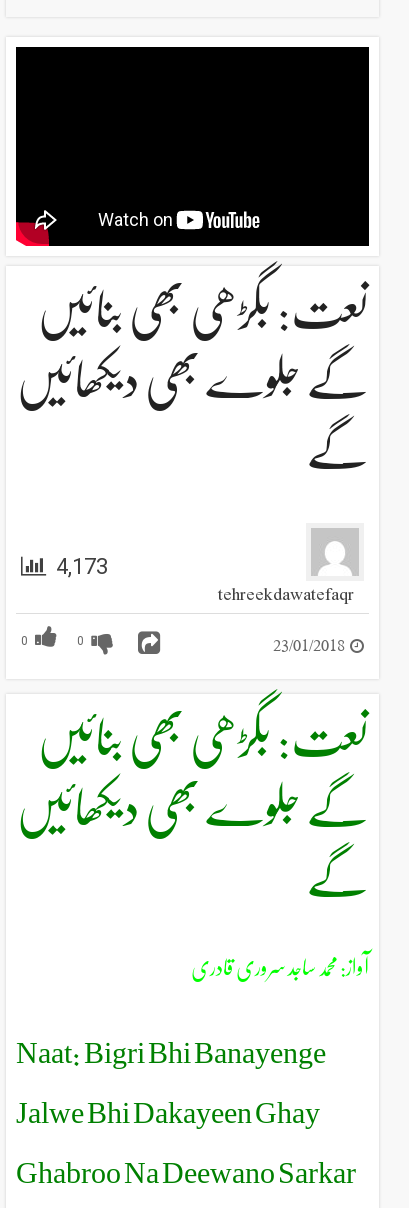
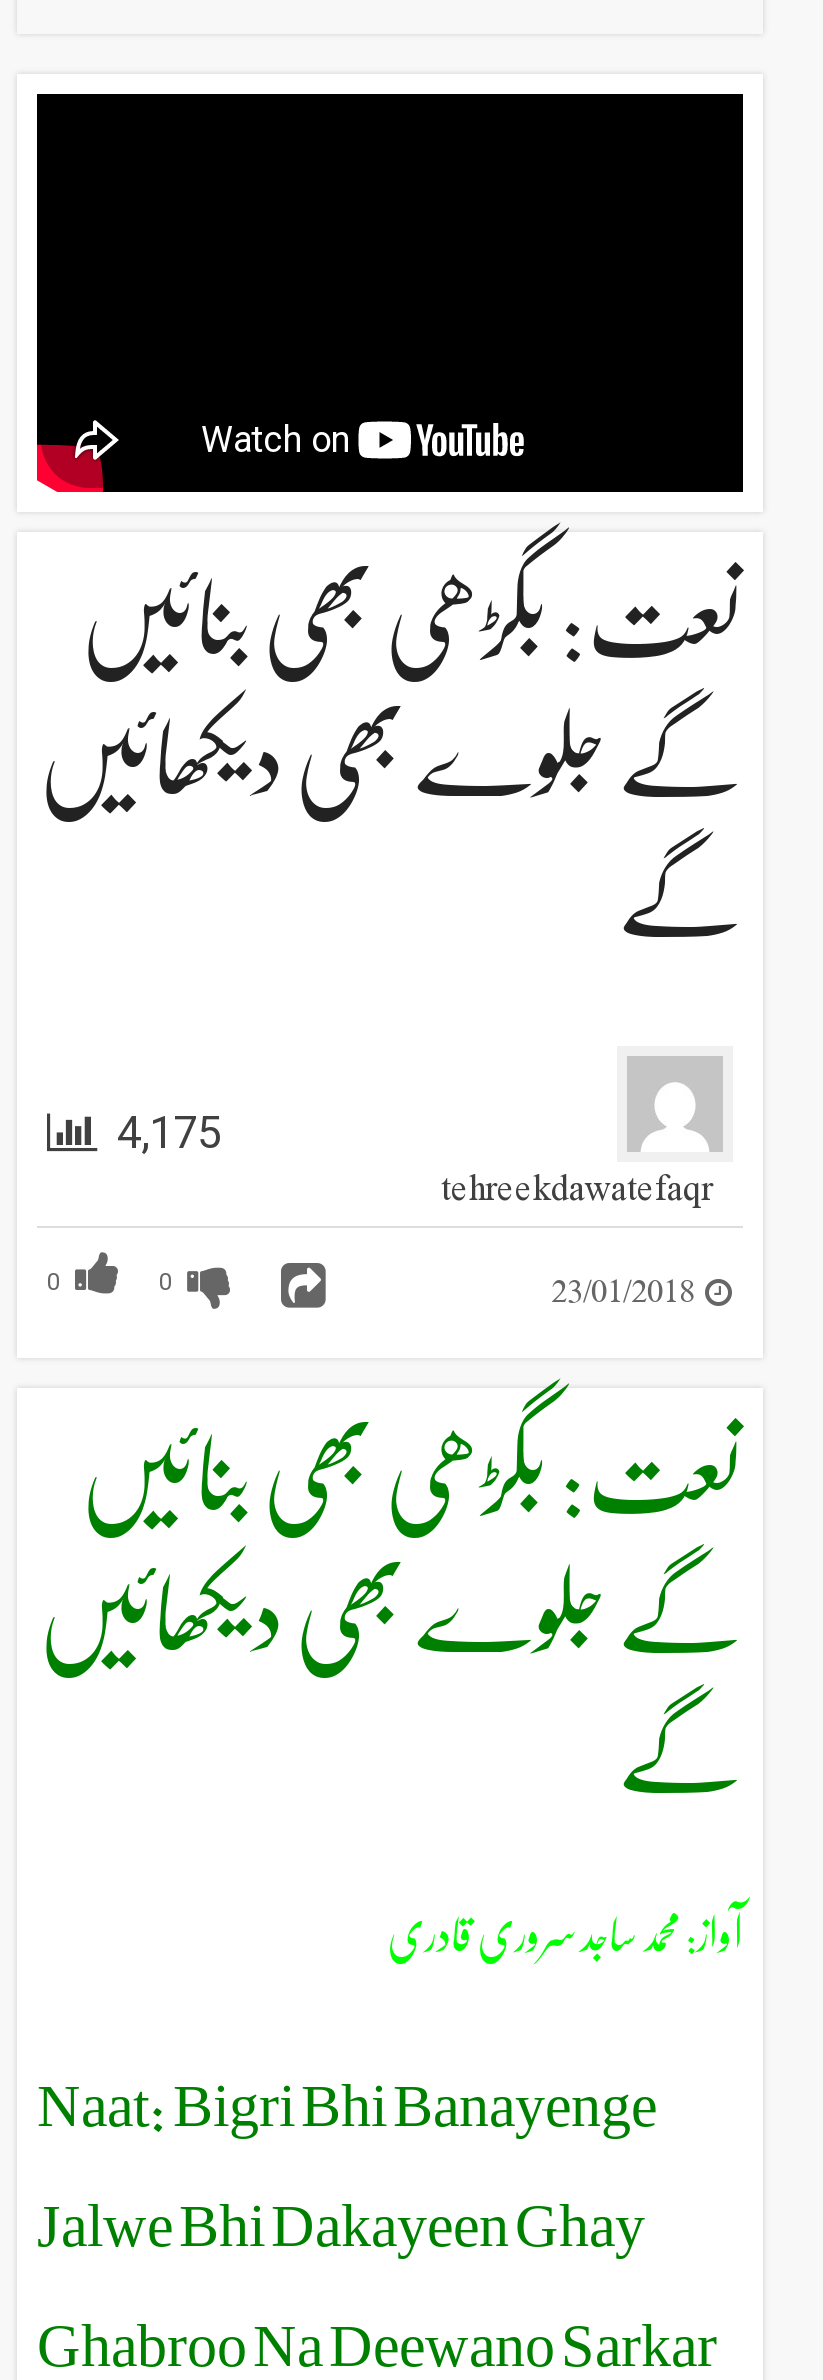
- 4,173
+ 4,175
